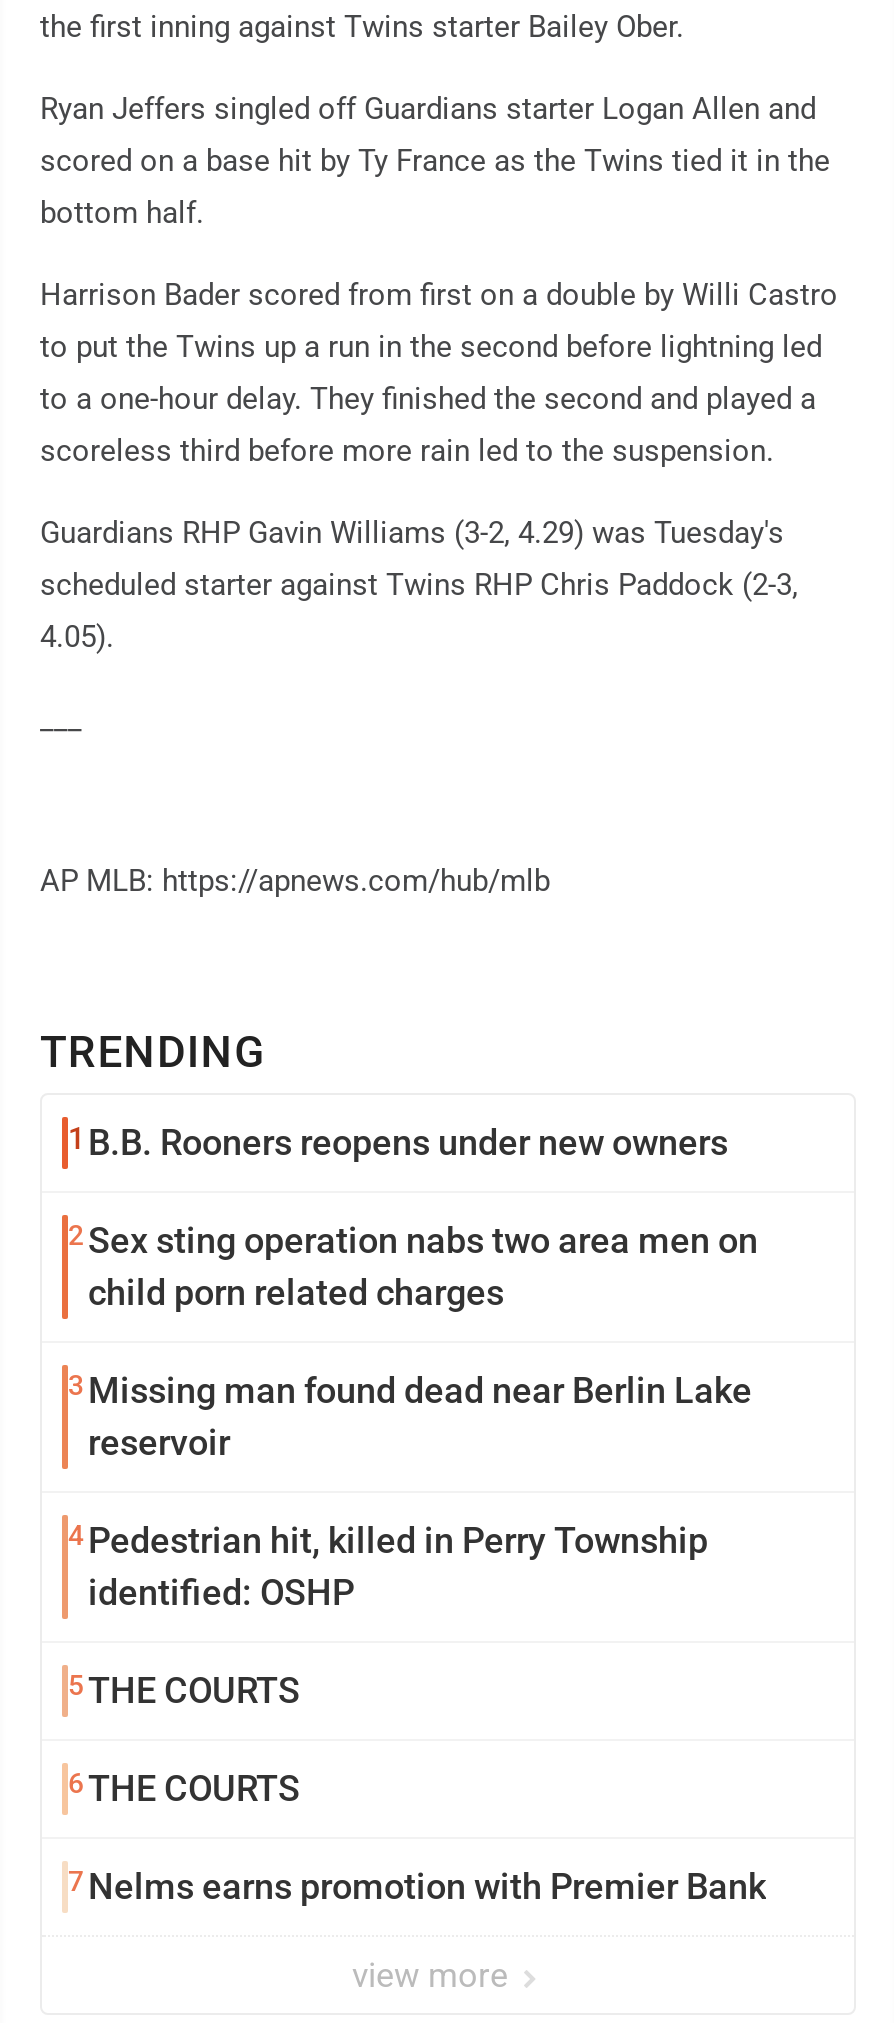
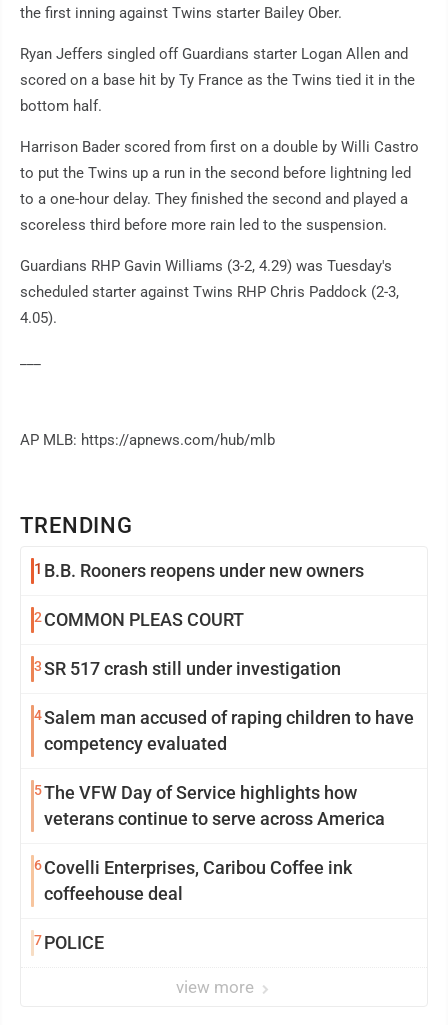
- 2 Sex sting operation nabs two area men on
- child porn related charges
+ 2 COMMON PLEAS COURT

- 3 Missing man found dead near Berlin Lake
- reservoir
+ 3 SR 517 crash still under investigation

- 4 Pedestrian hit, killed in Perry Township
- identified: OSHP
+ 4 Salem man accused of raping children to have
+ competency evaluated

- 5 THE COURTS
+ 5 The VFW Day of Service highlights how
+ veterans continue to serve across America

- 6 THE COURTS
+ 6 Covelli Enterprises, Caribou Coffee ink
+ coffeehouse deal

- 7 Nelms earns promotion with Premier Bank
+ 7 POLICE
